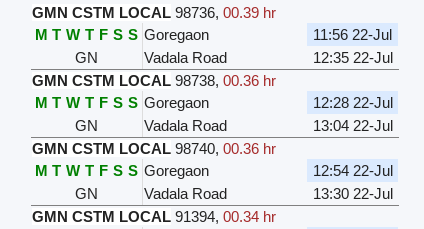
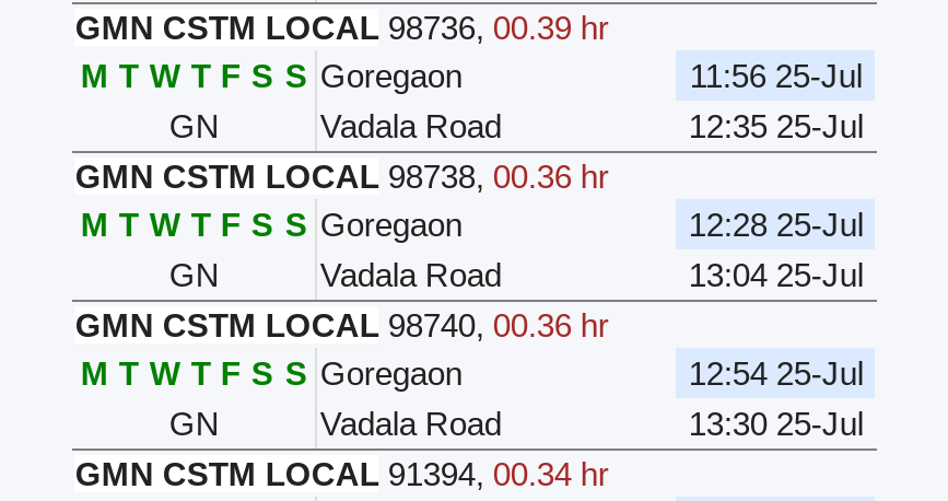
- 11:56 22-Jul
+ 11:56 25-Jul

- 12:35 22-Jul
+ 12:35 25-Jul

- 12:28 22-Jul
+ 12:28 25-Jul

- 13:04 22-Jul
+ 13:04 25-Jul

- 12:54 22-Jul
+ 12:54 25-Jul

- 13:30 22-Jul
+ 13:30 25-Jul
